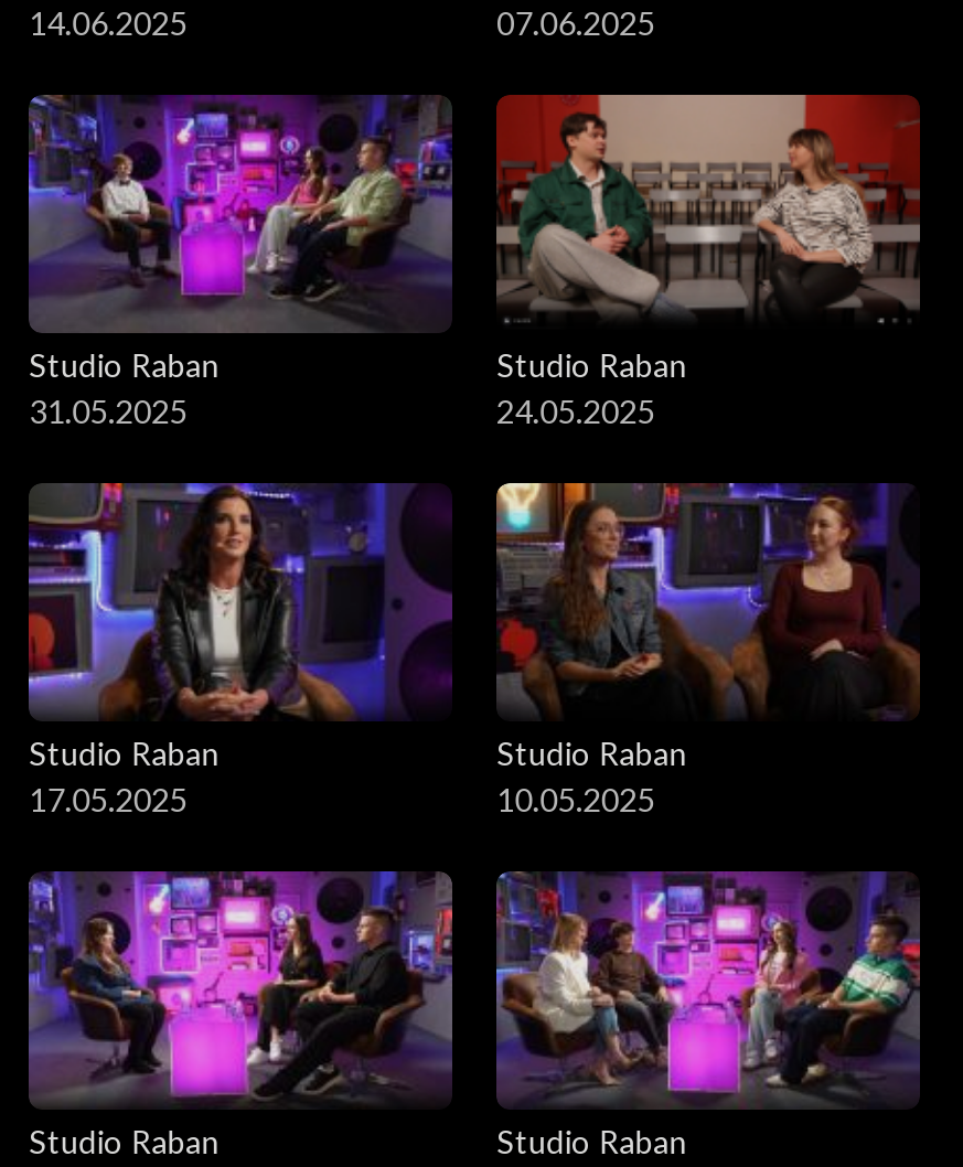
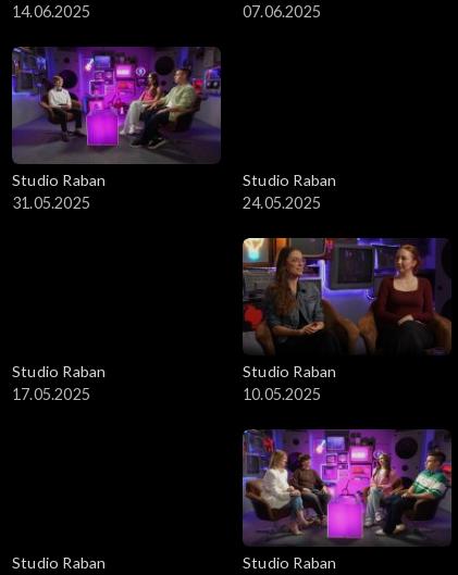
- [image]

- [image]

- [image]
